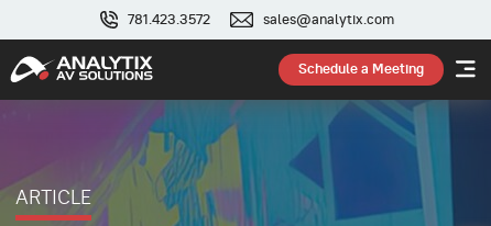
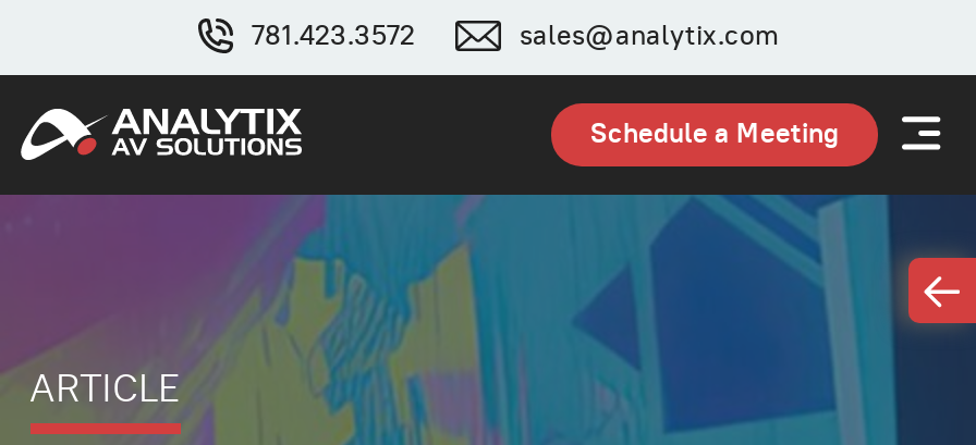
+ [image]
